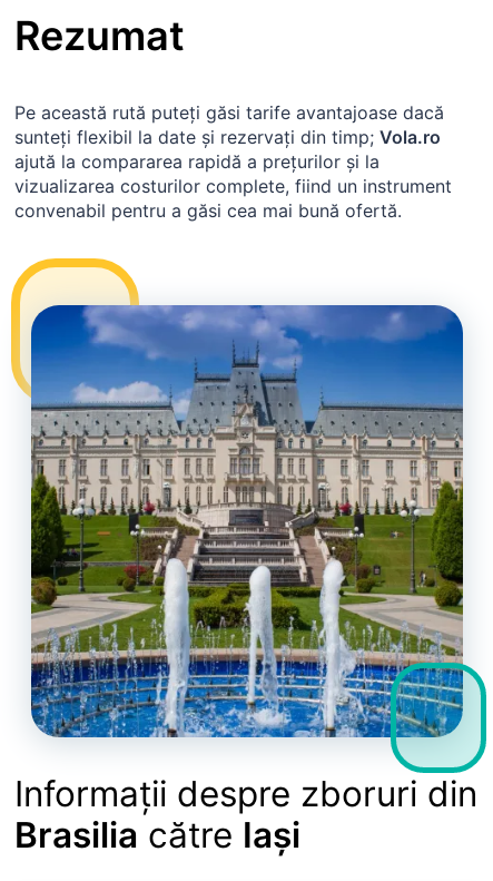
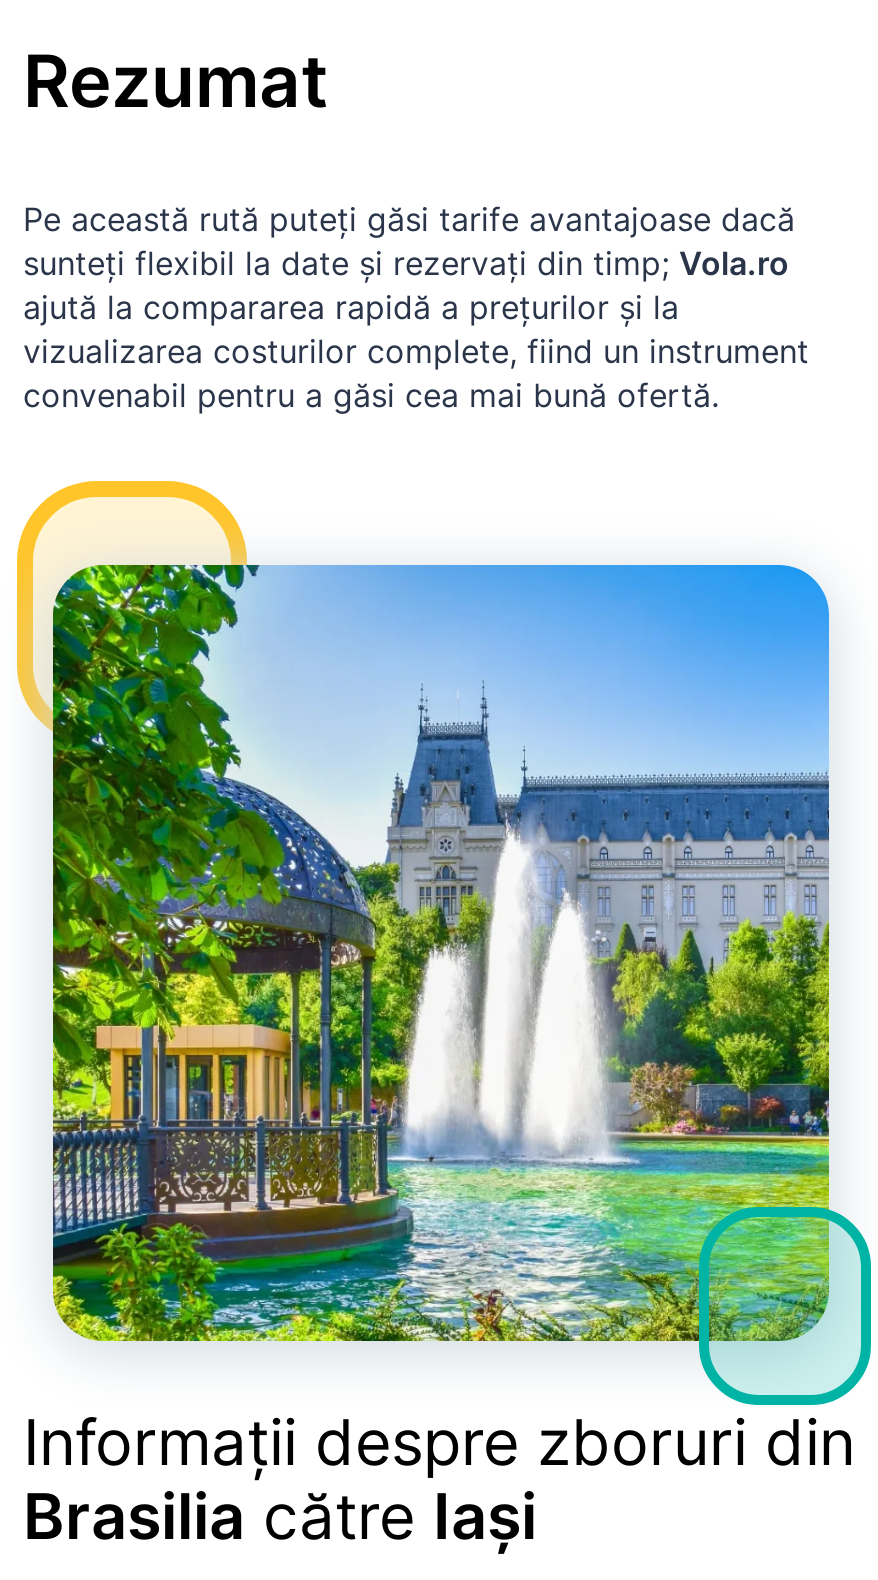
- [image]
+ [image]
